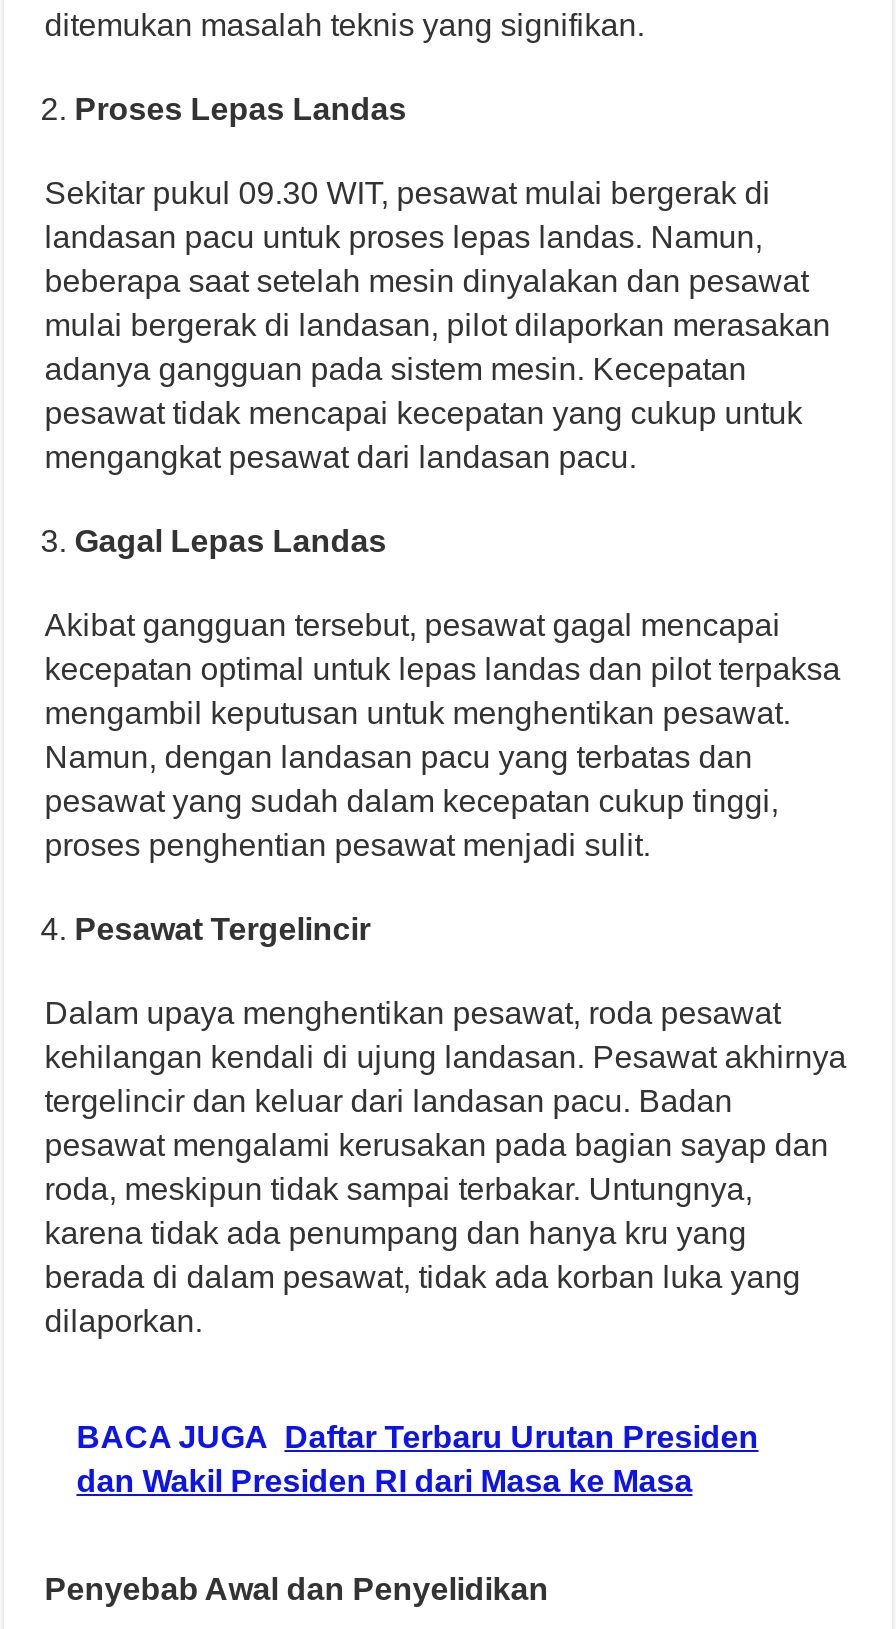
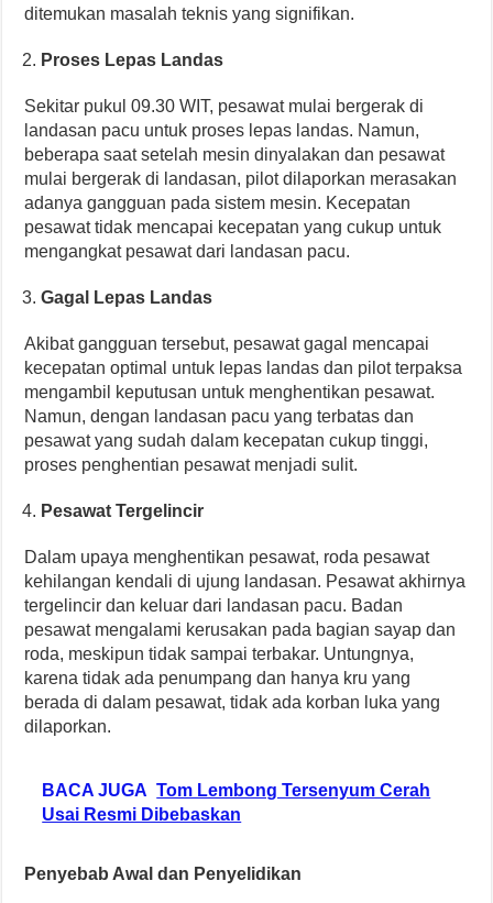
- BACA JUGA Daftar Terbaru Urutan Presiden
- dan Wakil Presiden RI dari Masa ke Masa
+ BACA JUGA Tom Lembong Tersenyum Cerah
+ Usai Resmi Dibebaskan
